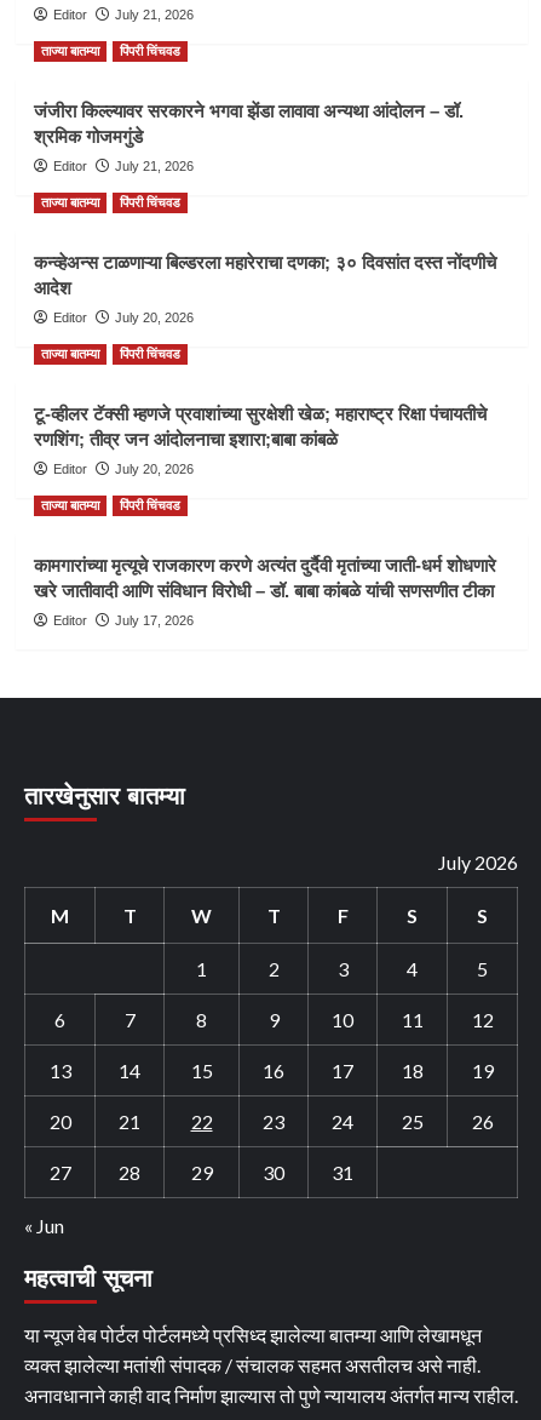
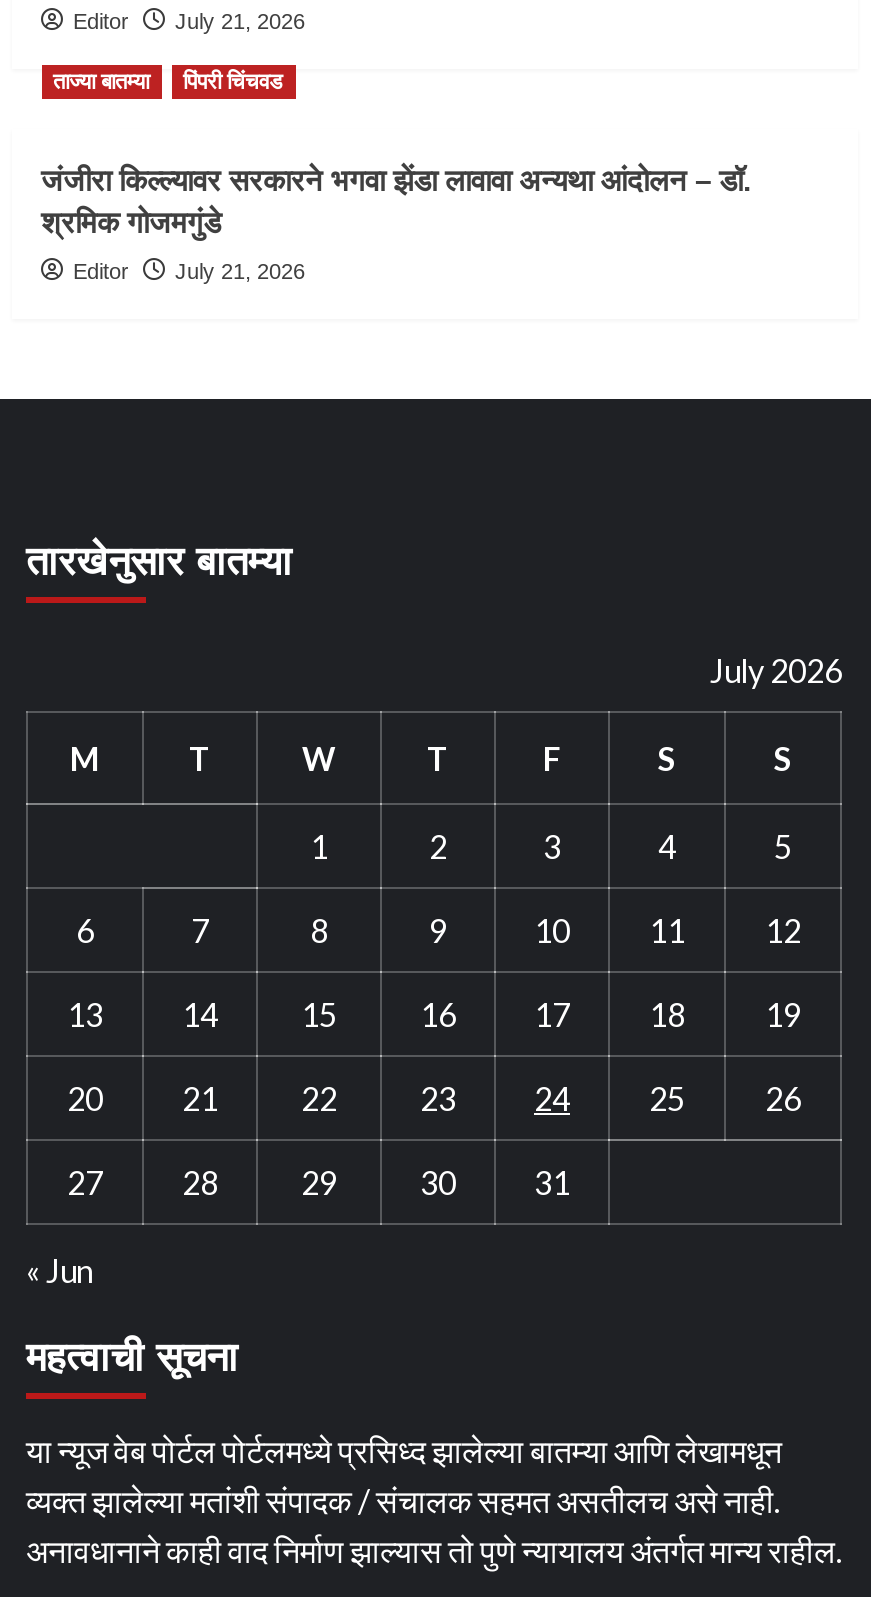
- ताज्या बातम्या
- पिंपरी चिंचवड
- कन्व्हेअन्स टाळणाऱ्या बिल्डरला महारेराचा दणका; ३० दिवसांत दस्त नोंदणीचे
- आदेश
- Editor
- July 20, 2026
- ताज्या बातम्या
- पिंपरी चिंचवड
- टू-व्हीलर टॅक्सी म्हणजे प्रवाशांच्या सुरक्षेशी खेळ; महाराष्ट्र रिक्षा पंचायतीचे
- रणशिंग; तीव्र जन आंदोलनाचा इशारा;बाबा कांबळे
- Editor
- July 20, 2026
- ताज्या बातम्या
- पिंपरी चिंचवड
- कामगारांच्या मृत्यूचे राजकारण करणे अत्यंत दुर्दैवी मृतांच्या जाती-धर्म शोधणारे
- खरे जातीवादी आणि संविधान विरोधी – डॉ. बाबा कांबळे यांची सणसणीत टीका
- Editor
- July 17, 2026
